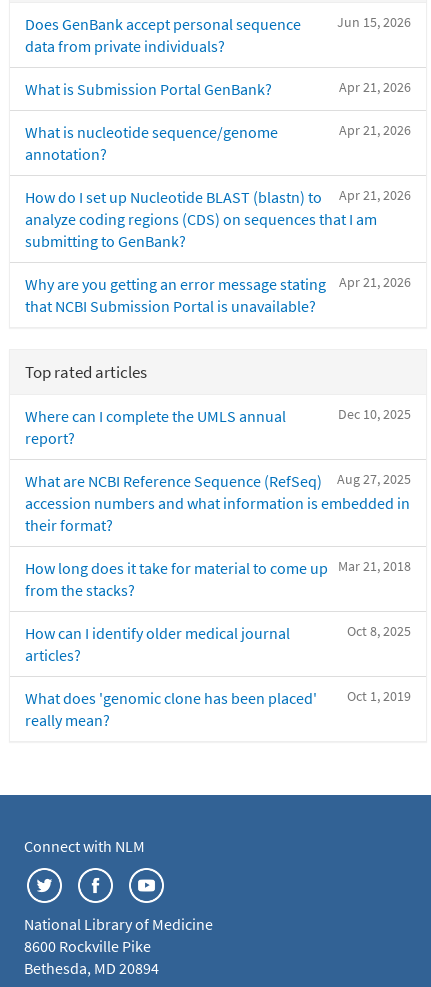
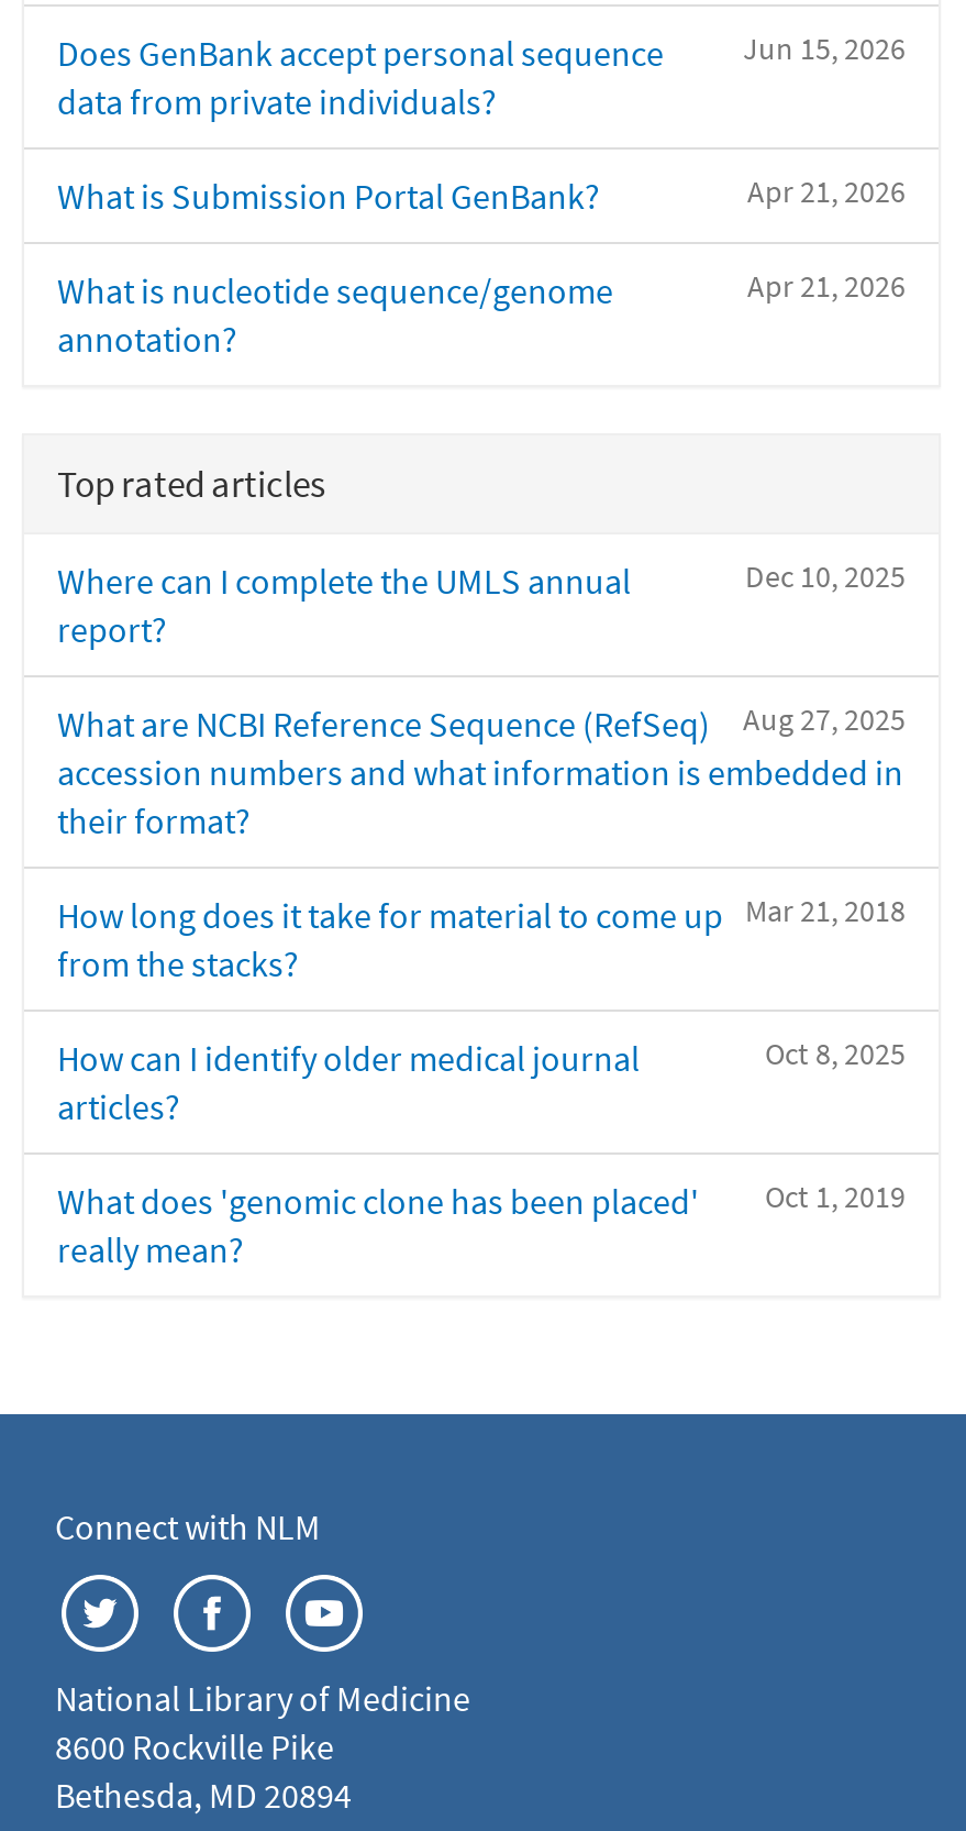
- Apr 21, 2026
- How do I set up Nucleotide BLAST (blastn) to
- analyze coding regions (CDS) on sequences that I am
- submitting to GenBank?
- Apr 21, 2026
- Why are you getting an error message stating
- that NCBI Submission Portal is unavailable?
